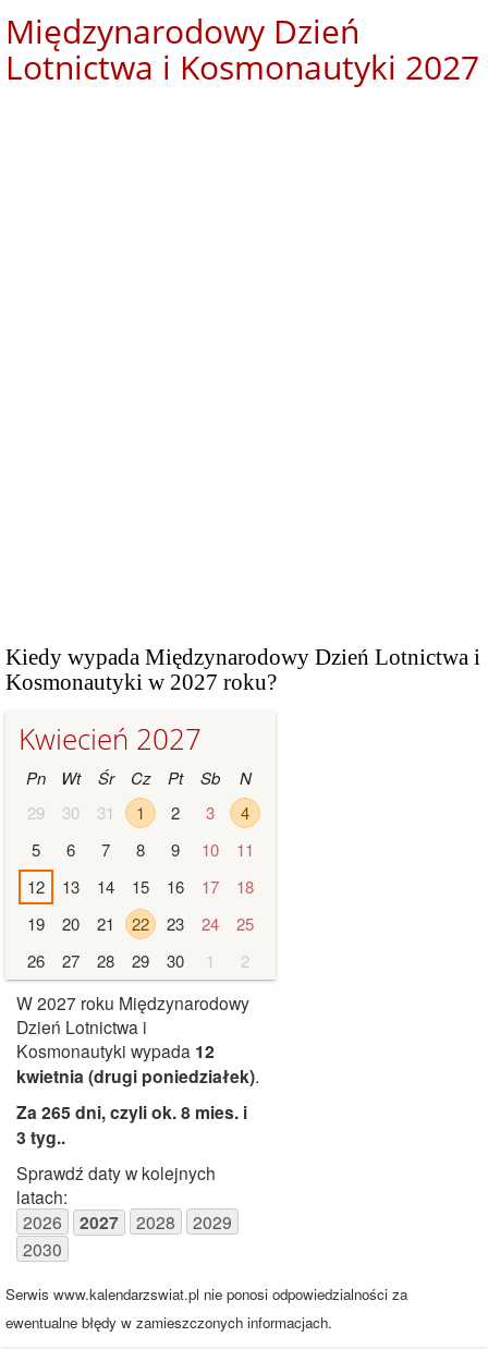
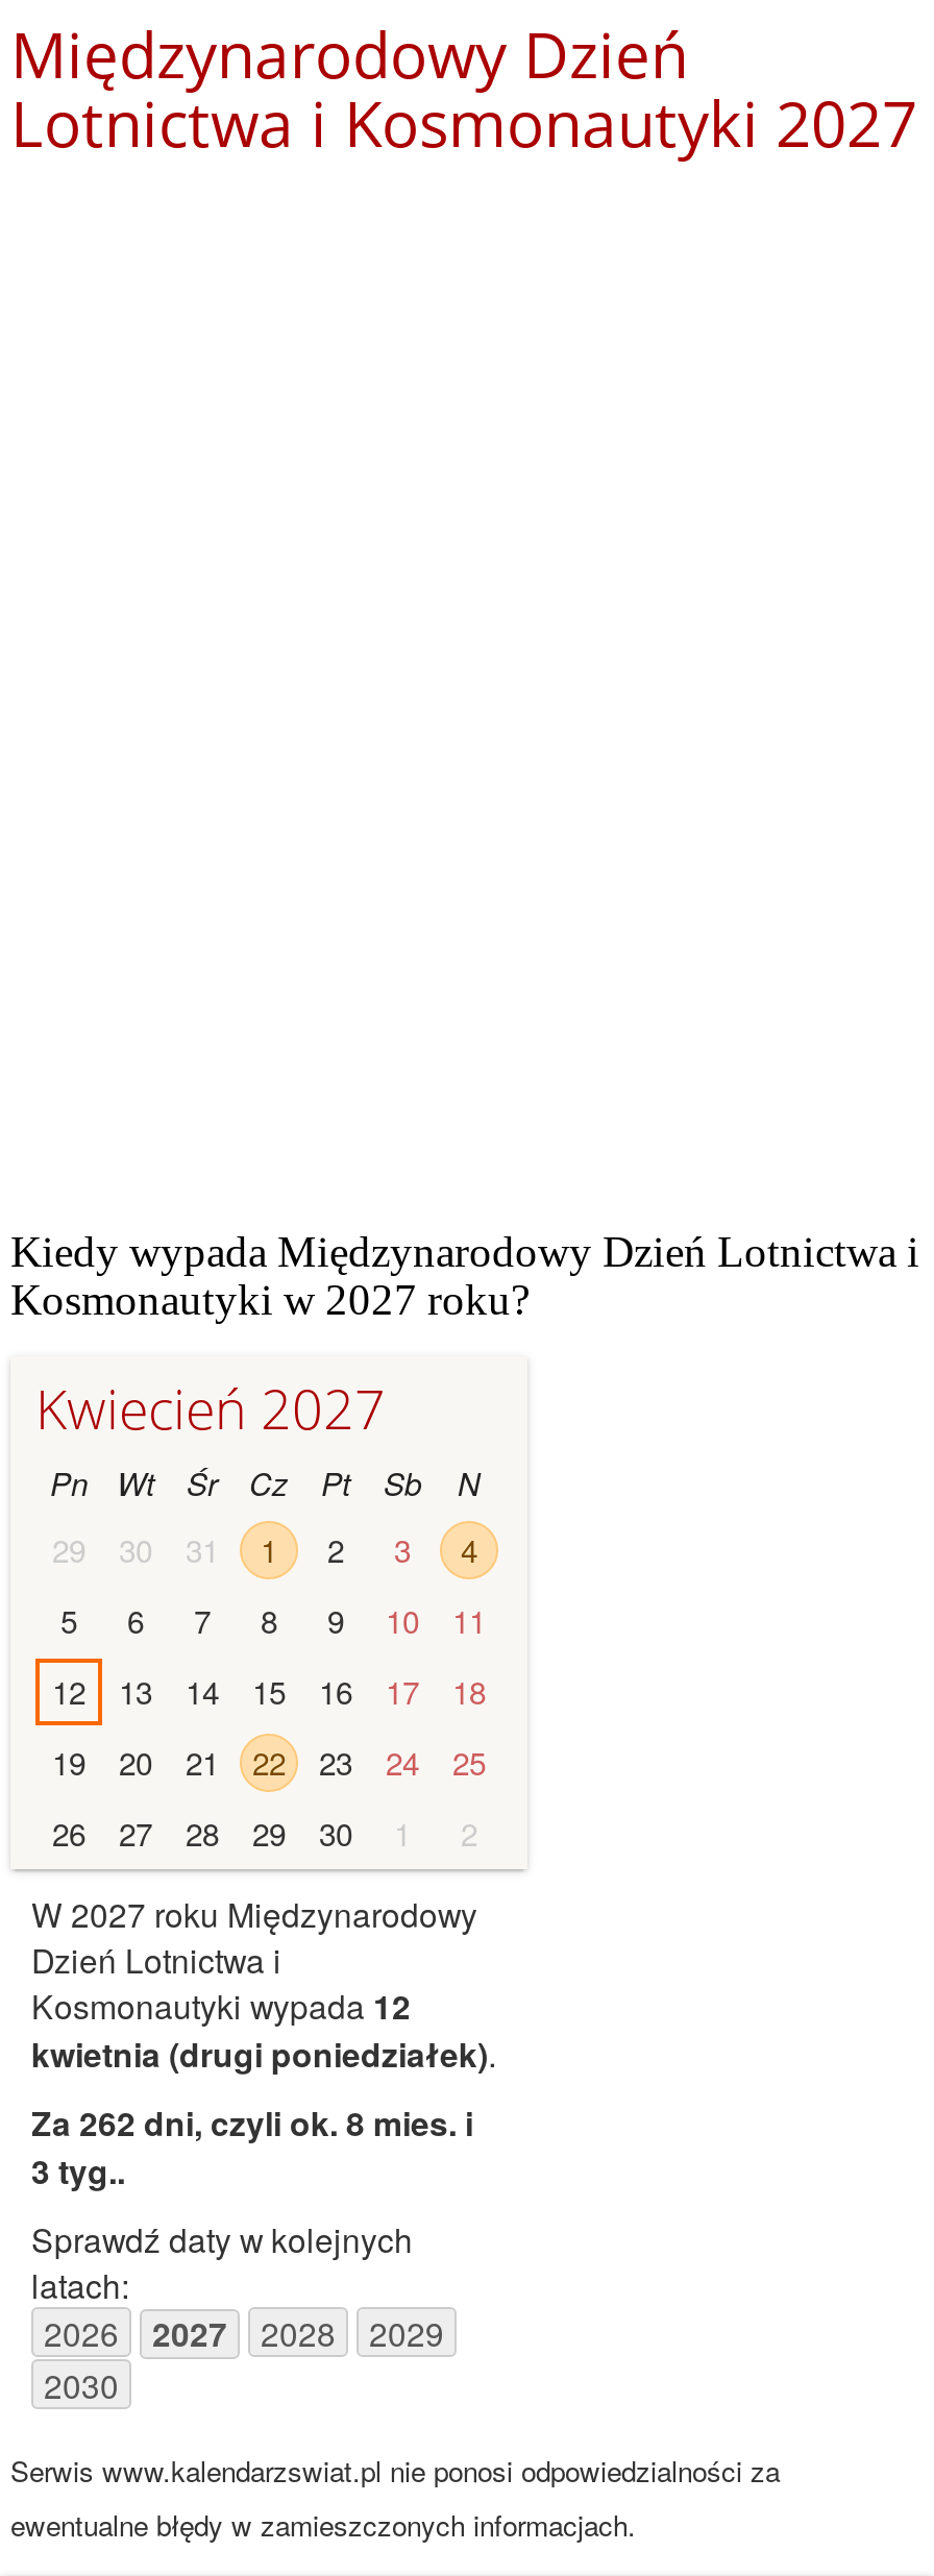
- Za 265 dni, czyli ok. 8 mies. i
+ Za 262 dni, czyli ok. 8 mies. i
